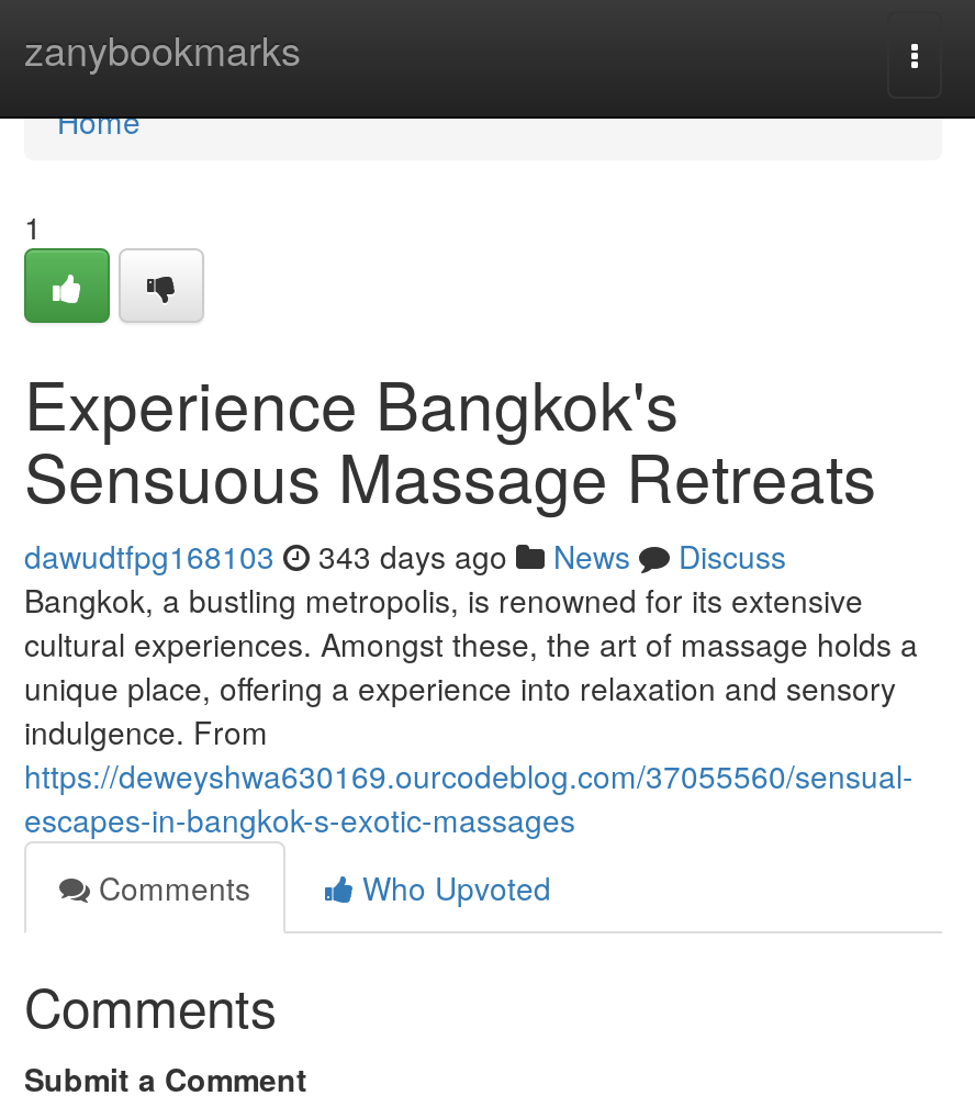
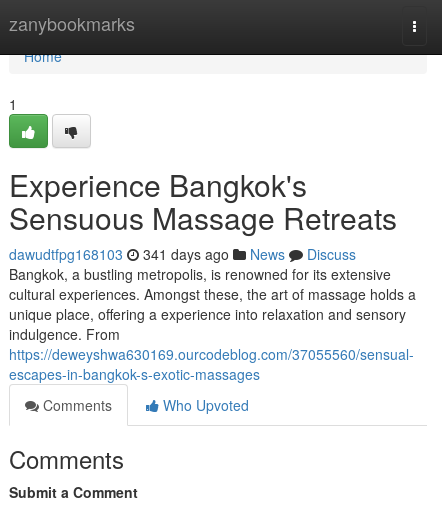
- dawudtfpg168103 343 days ago News Discuss
+ dawudtfpg168103 341 days ago News Discuss
